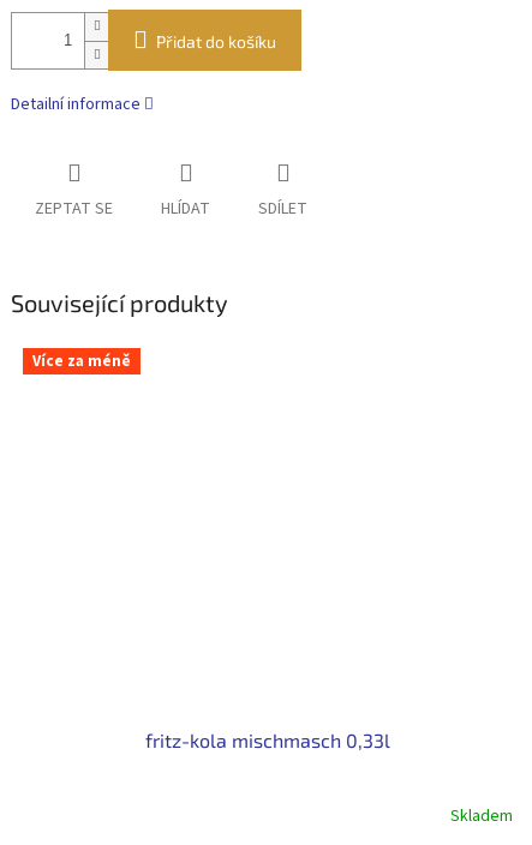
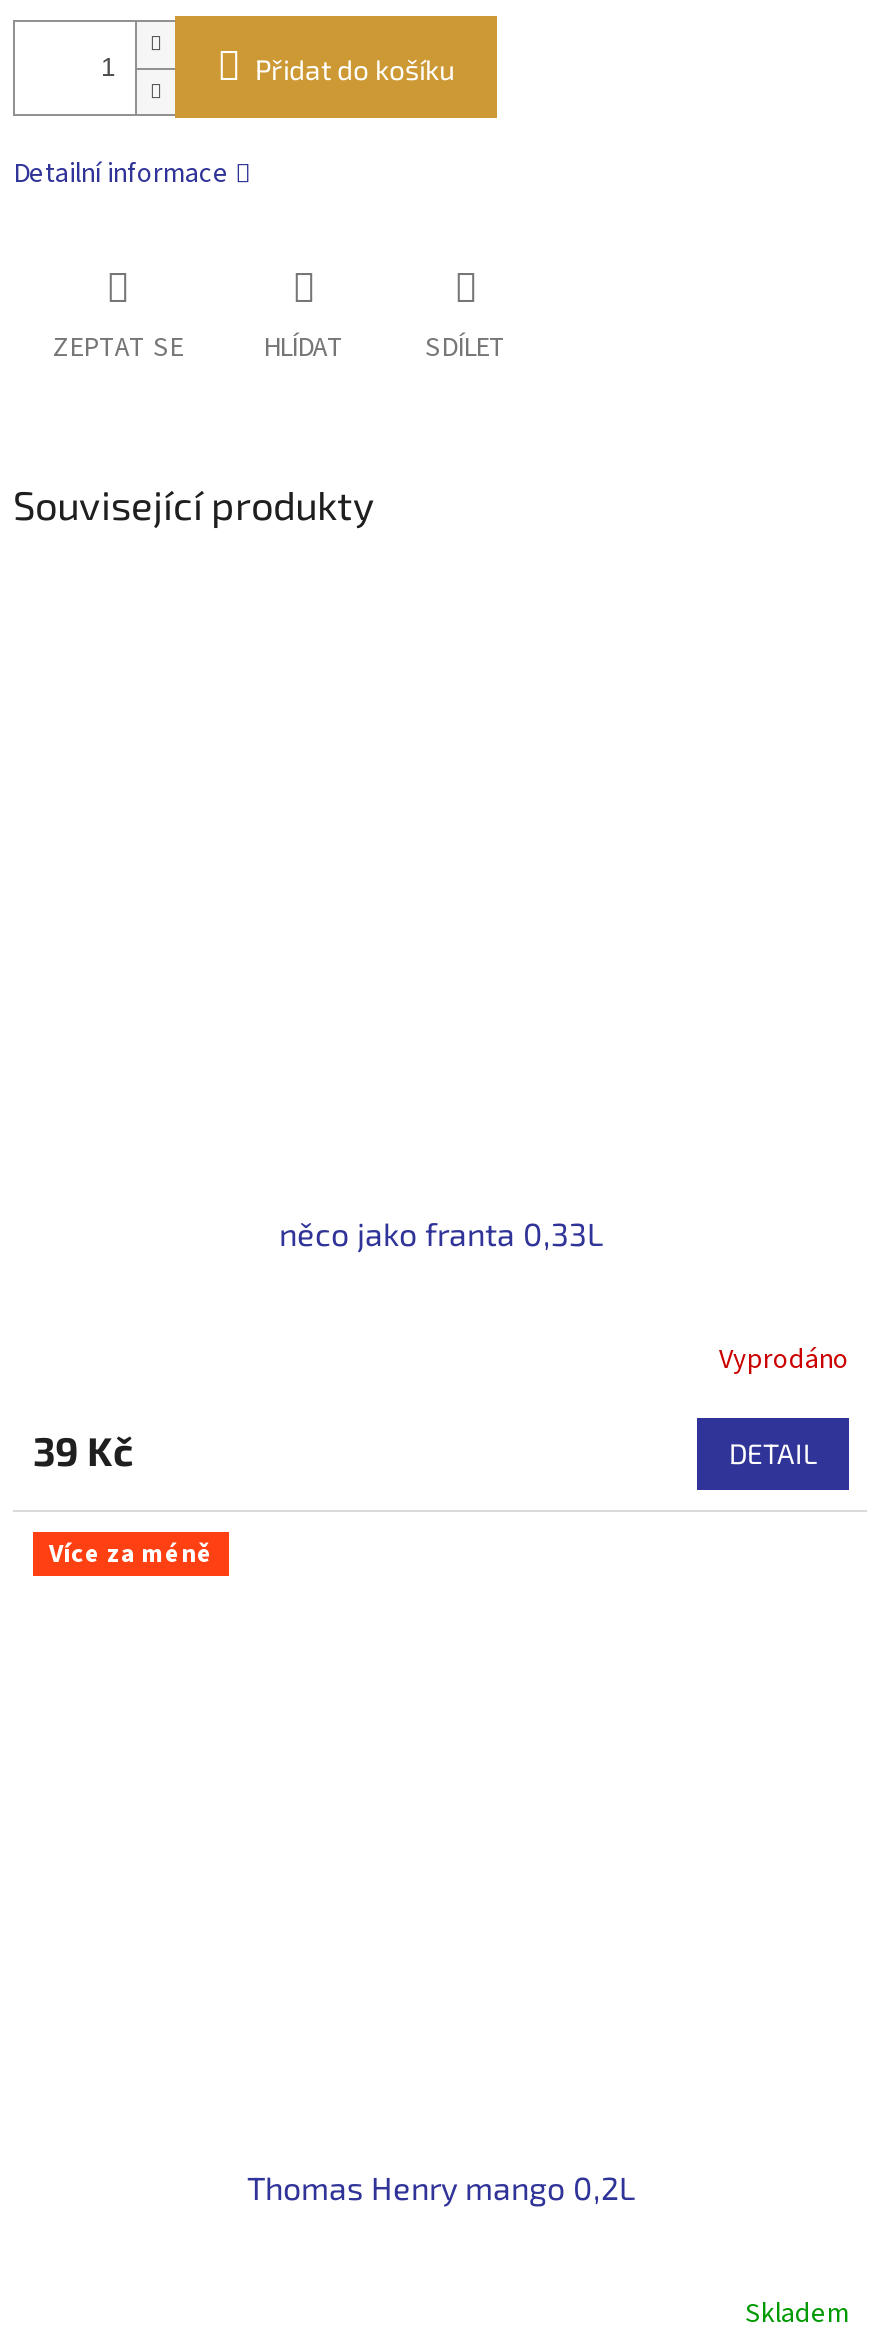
+ něco jako franta 0,33L
+ Vyprodáno
+ 39 Kč
+ DETAIL

- fritz-kola mischmasch 0,33l
+ Thomas Henry mango 0,2L
